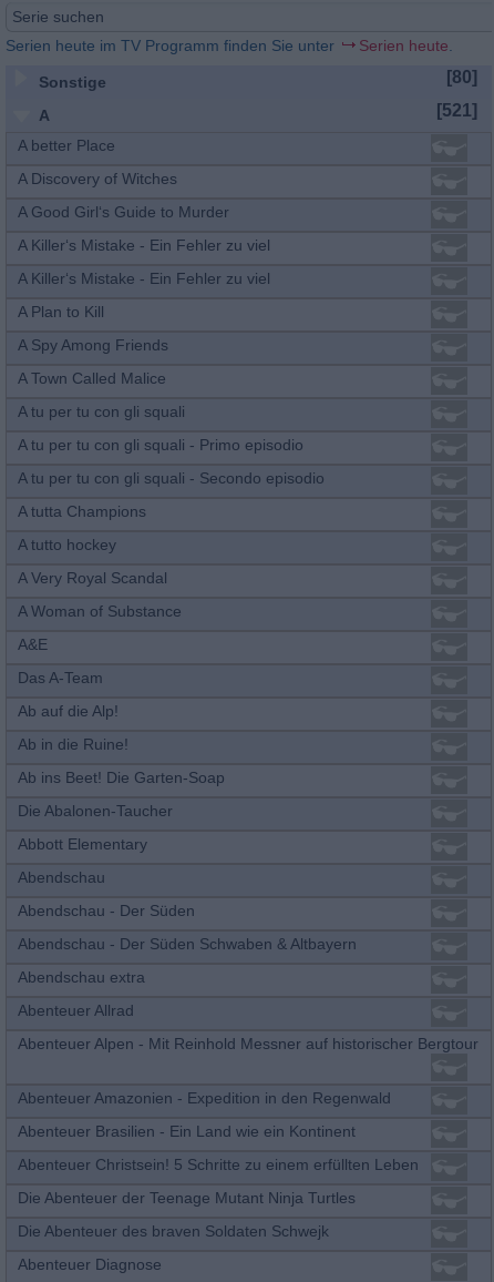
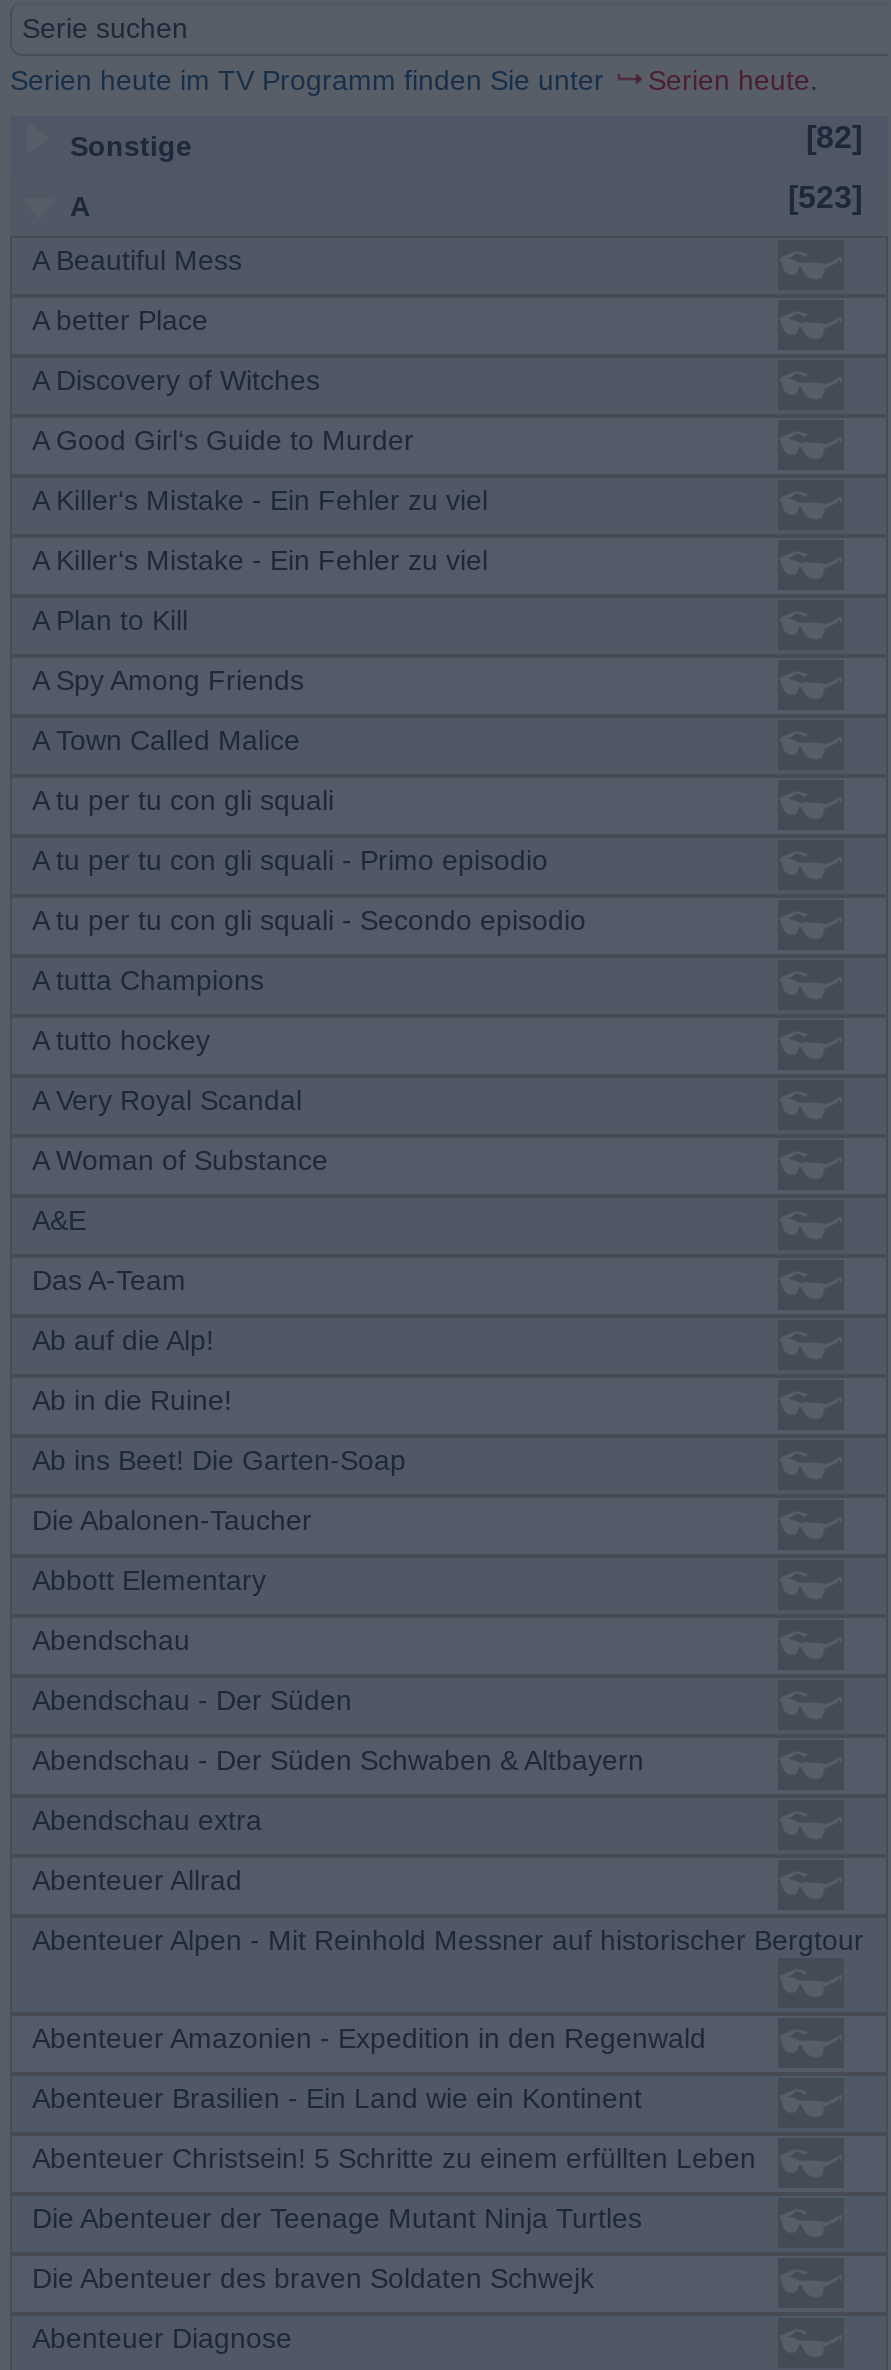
- [80]
+ [82]

- [521]
+ [523]
+ A Beautiful Mess
